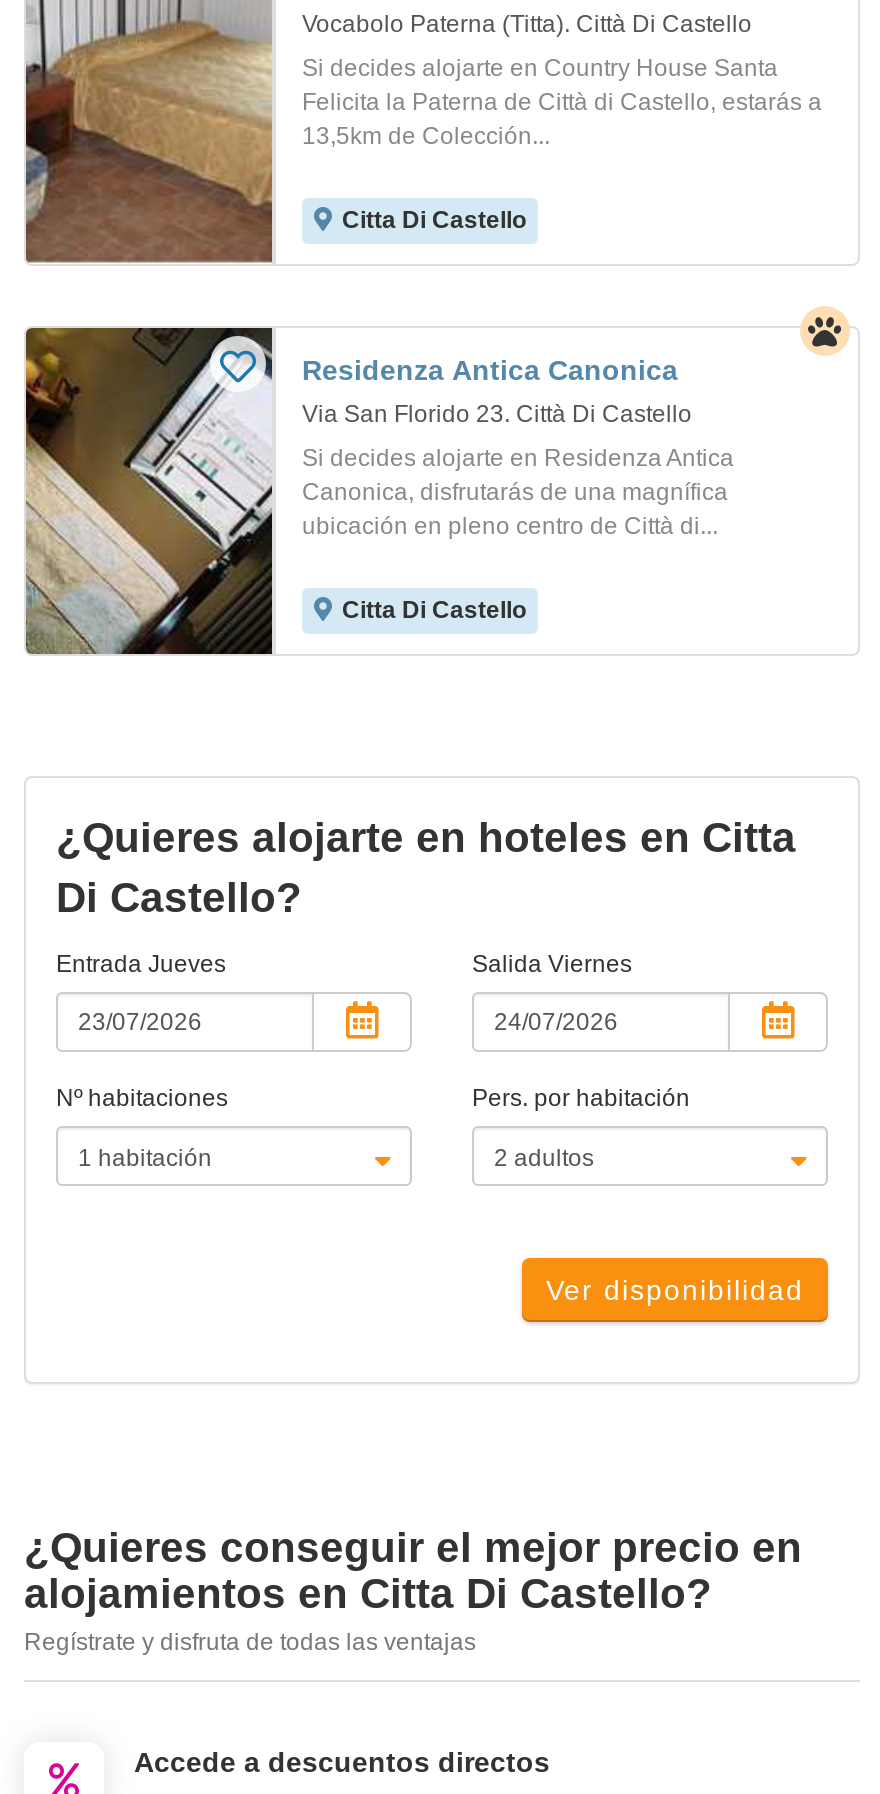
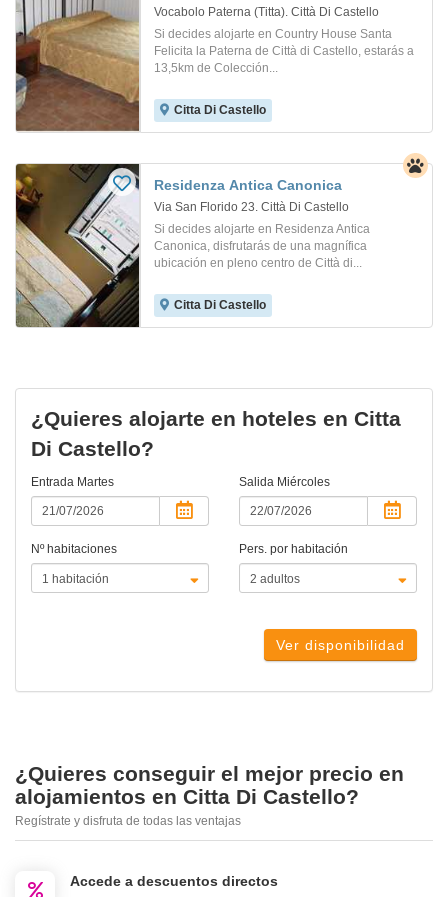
- Entrada Jueves
+ Entrada Martes

- Salida Viernes
+ Salida Miércoles
